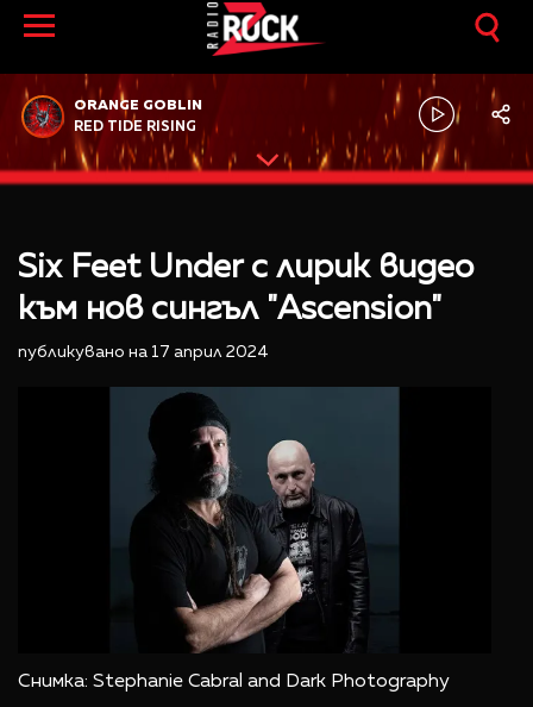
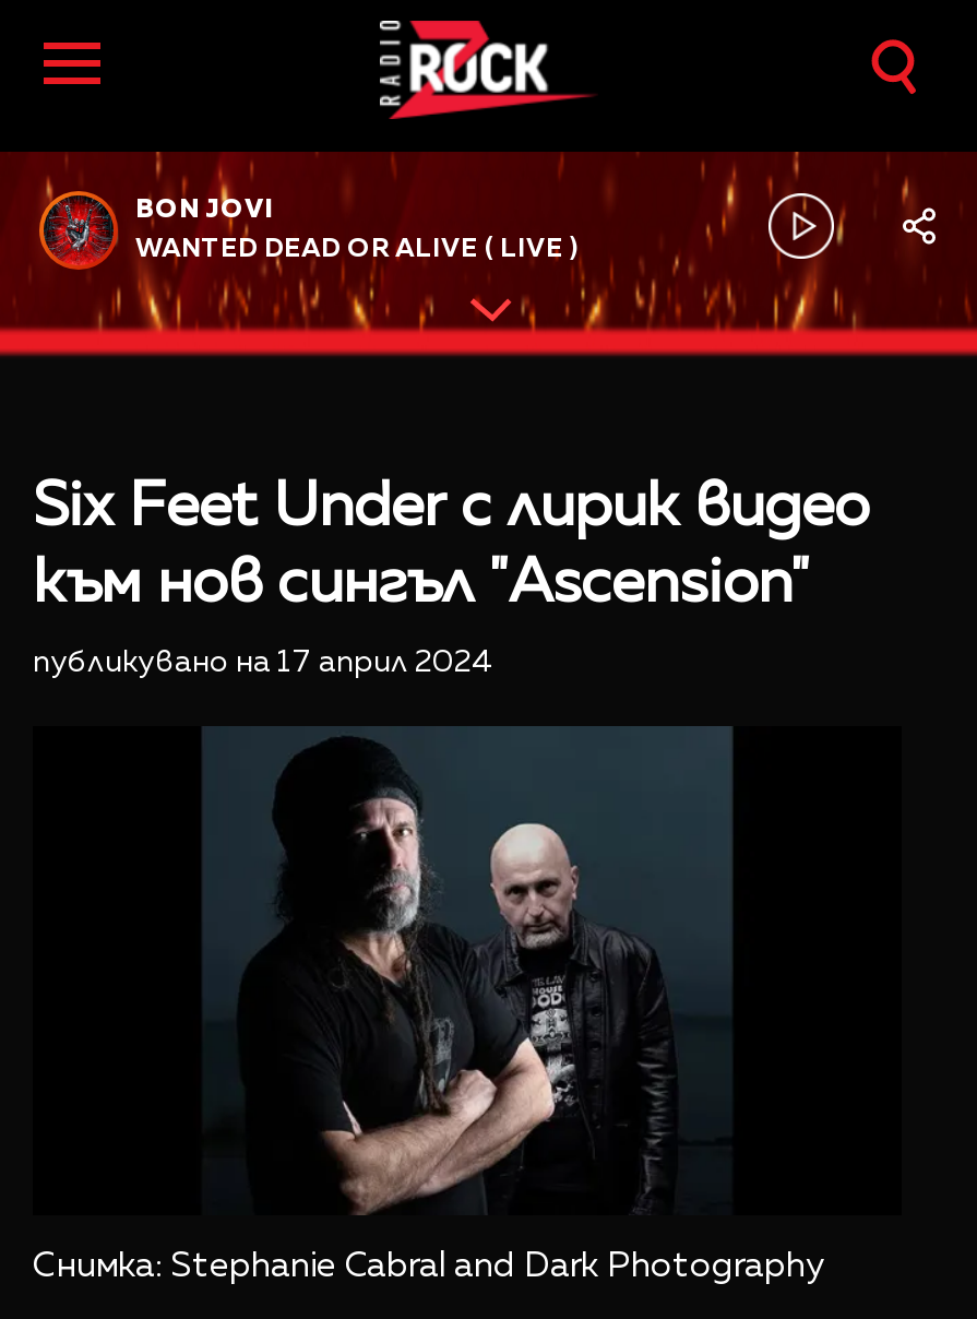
- ORANGE GOBLIN
+ BON JOVI

- RED TIDE RISING
+ WANTED DEAD OR ALIVE ( LIVE )
